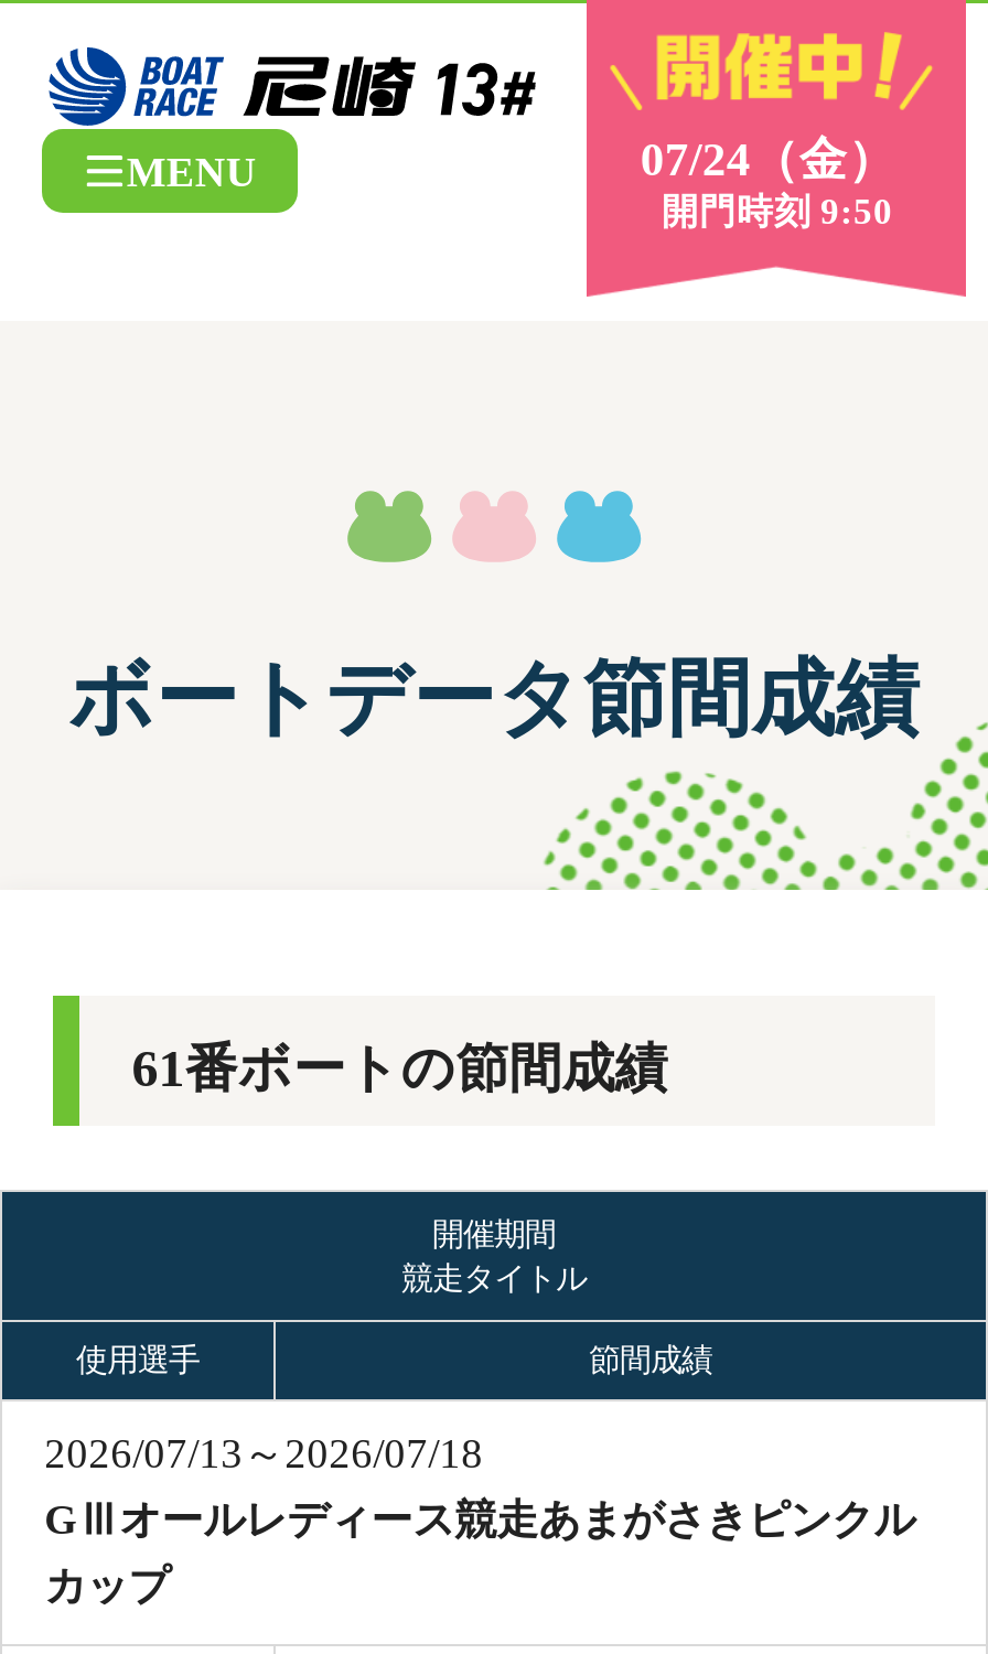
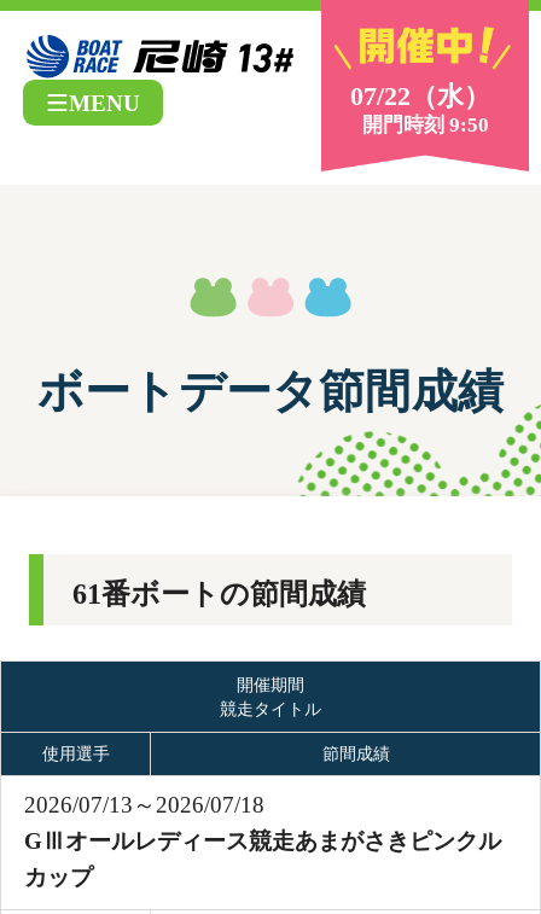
- 07/24（金）
+ 07/22（水）
